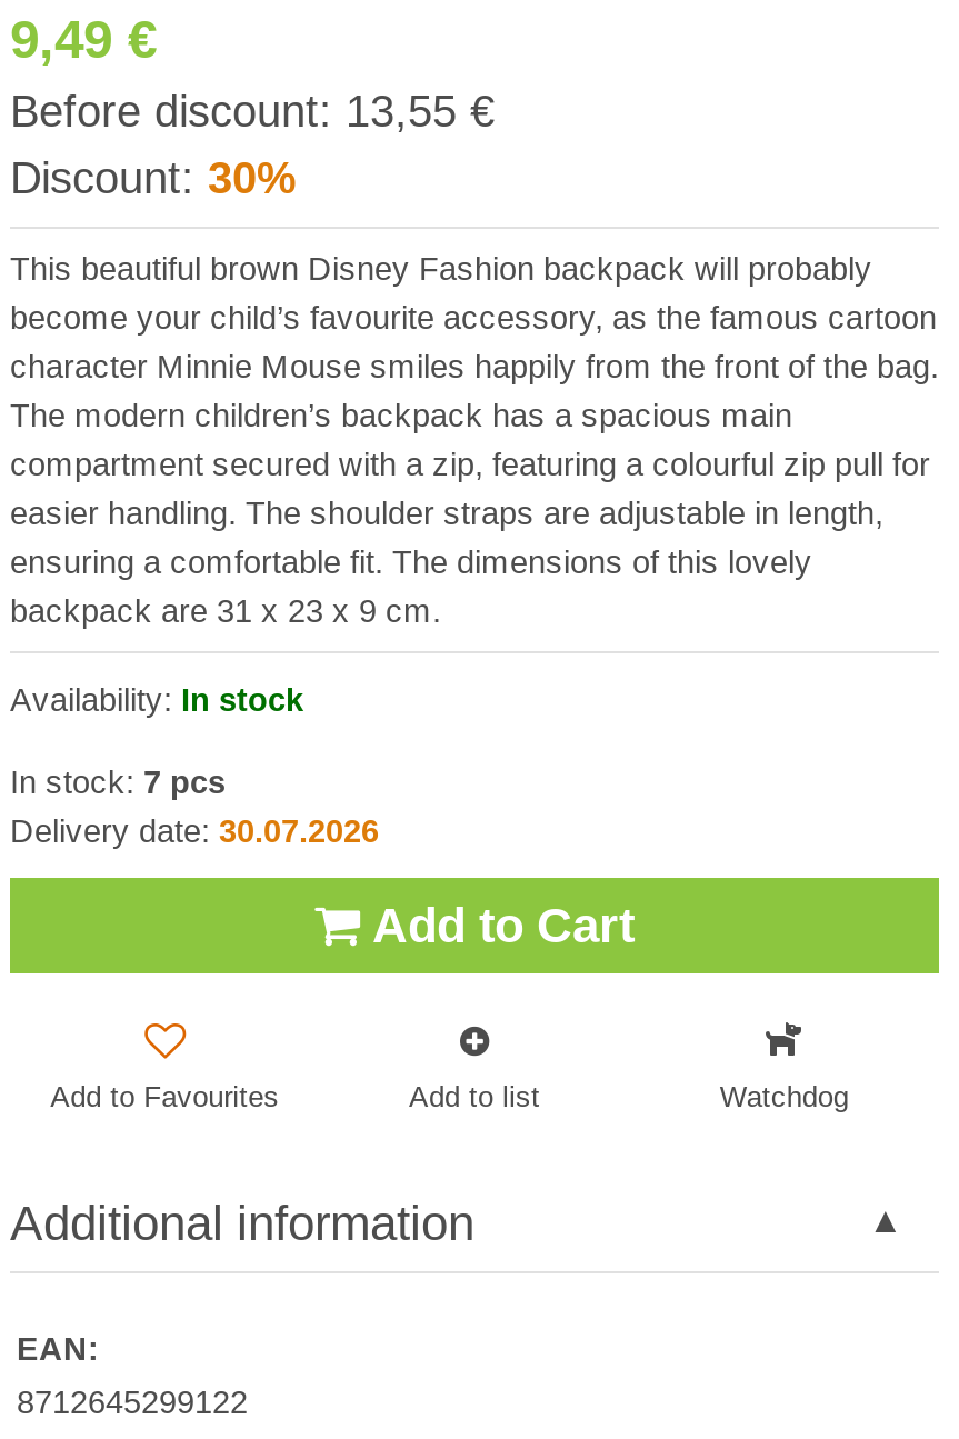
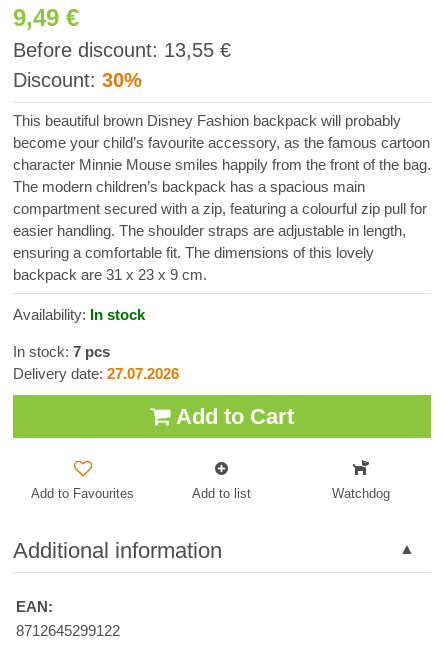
- Delivery date: 30.07.2026
+ Delivery date: 27.07.2026
